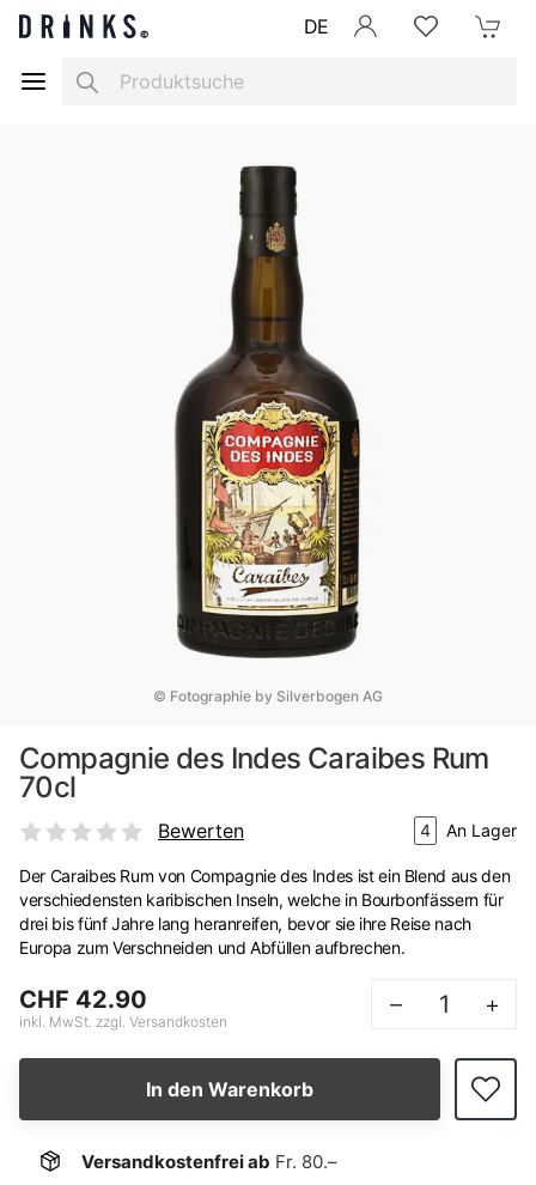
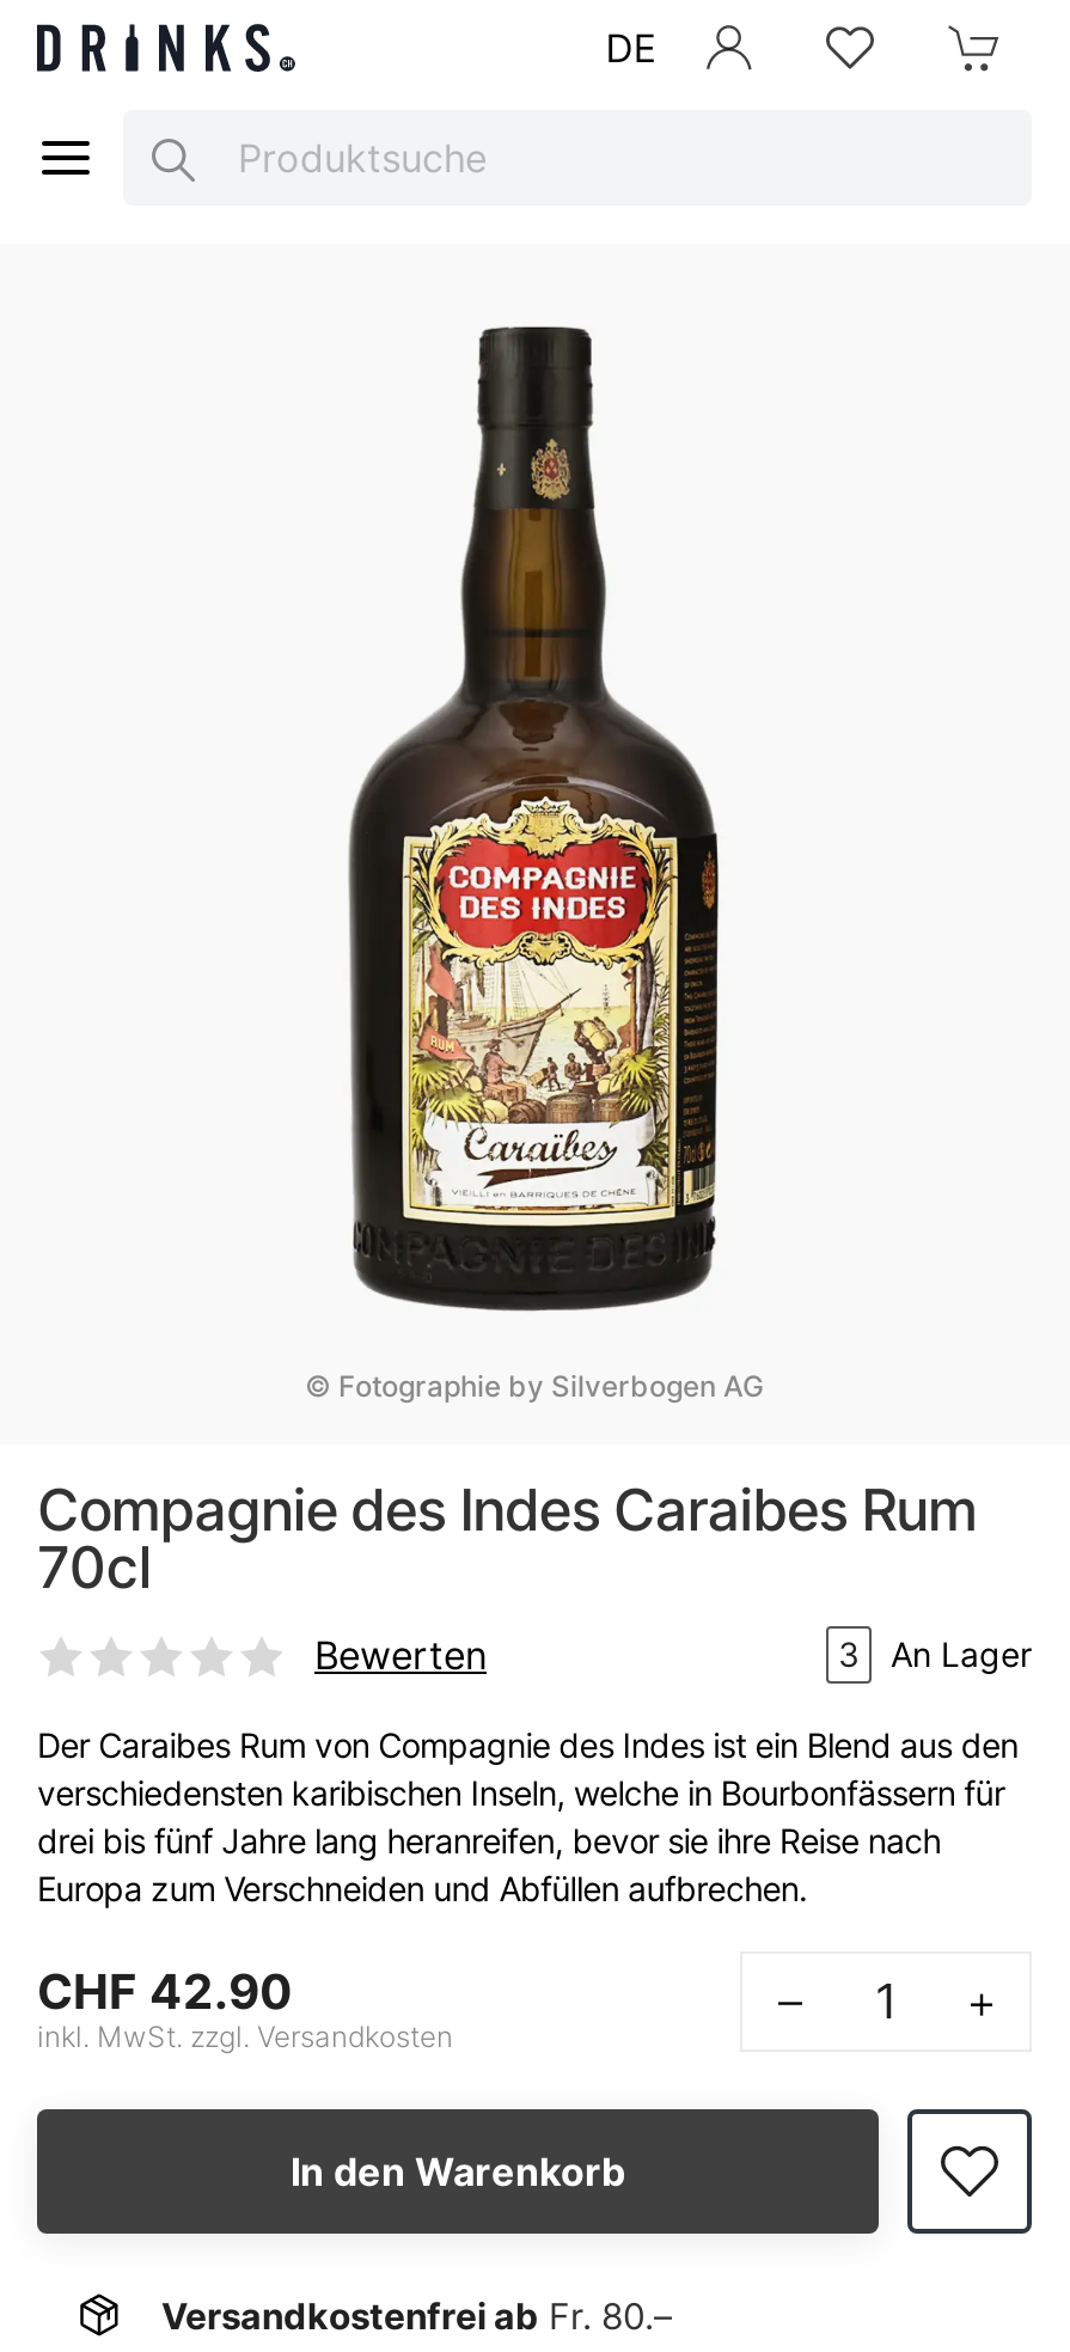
- 4 An Lager
+ 3 An Lager
